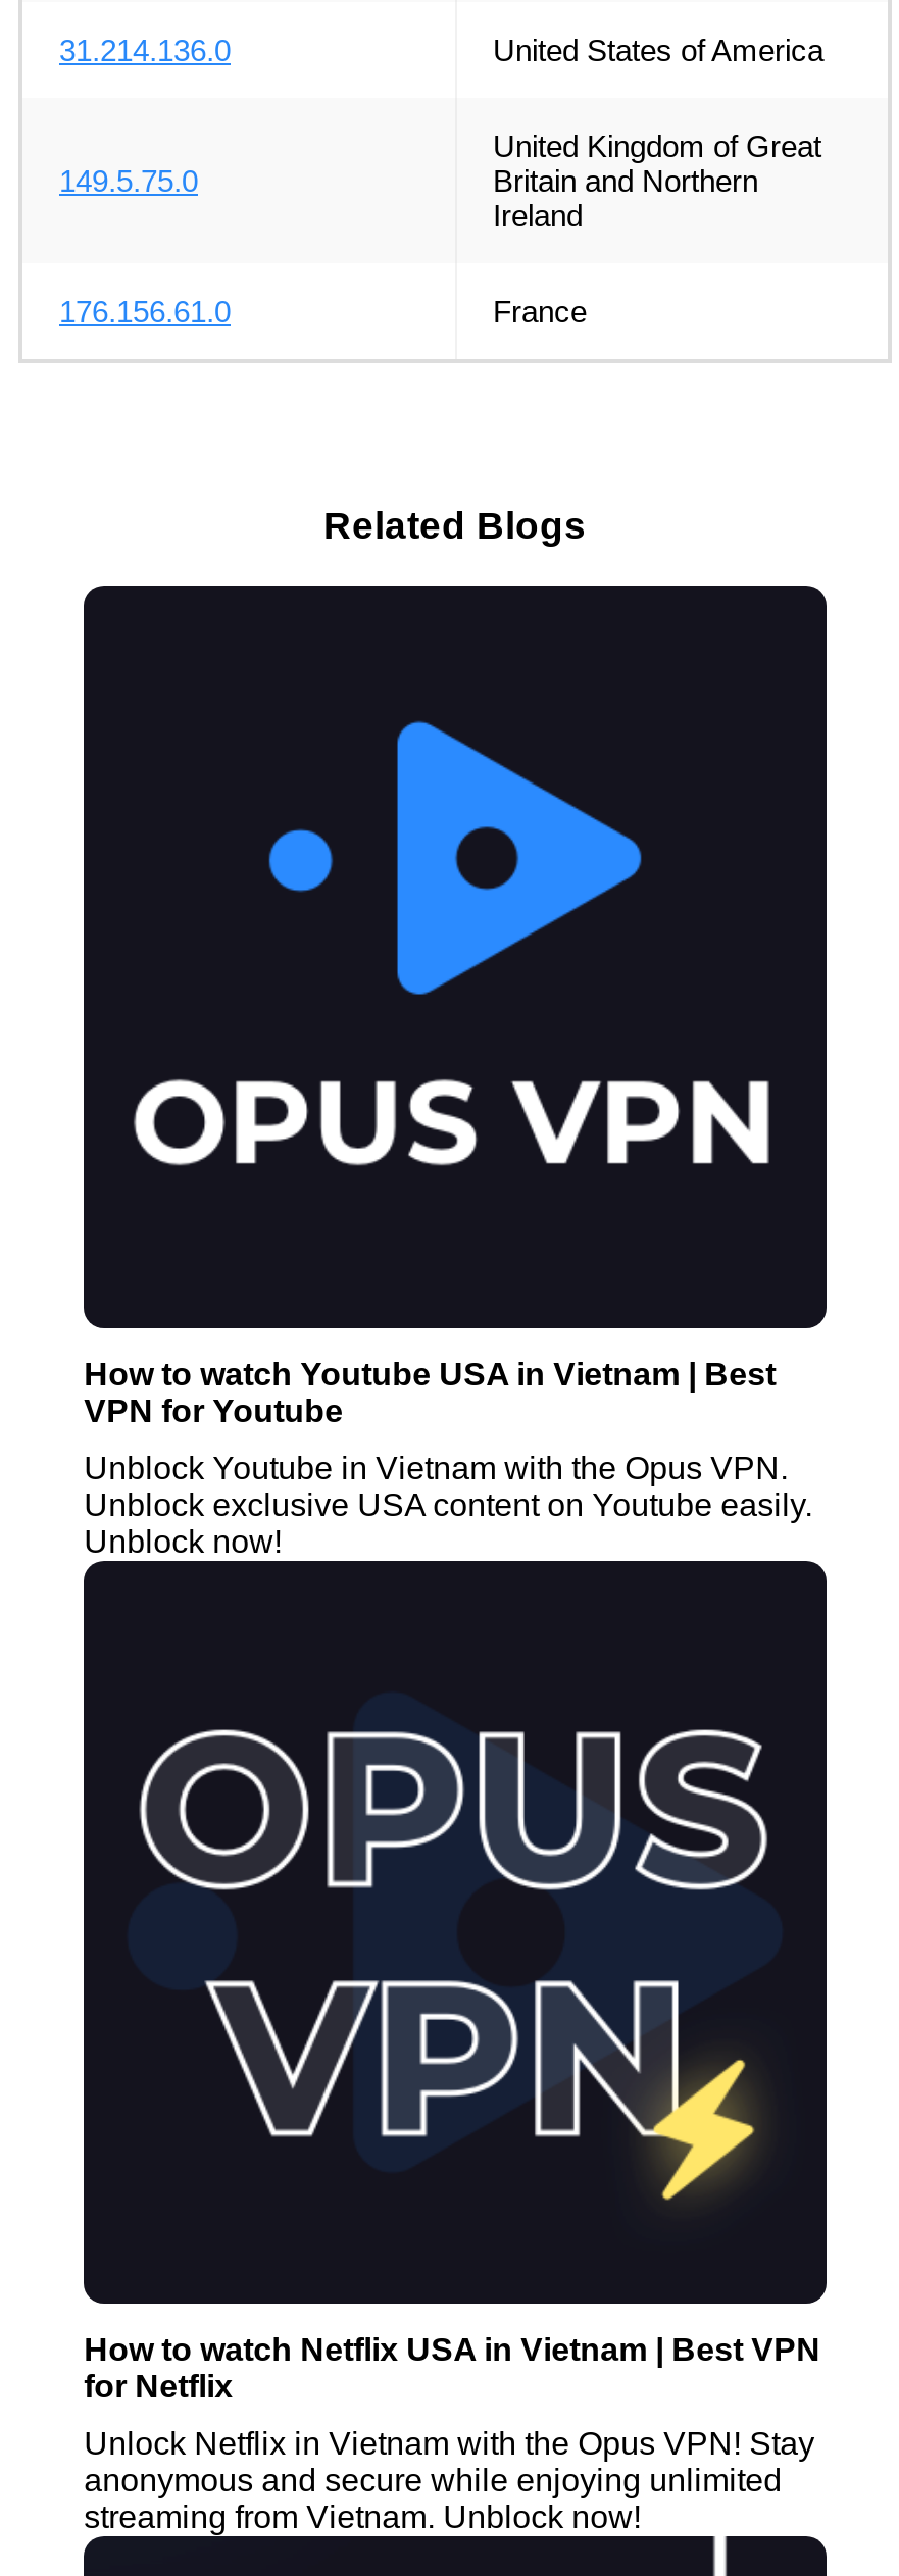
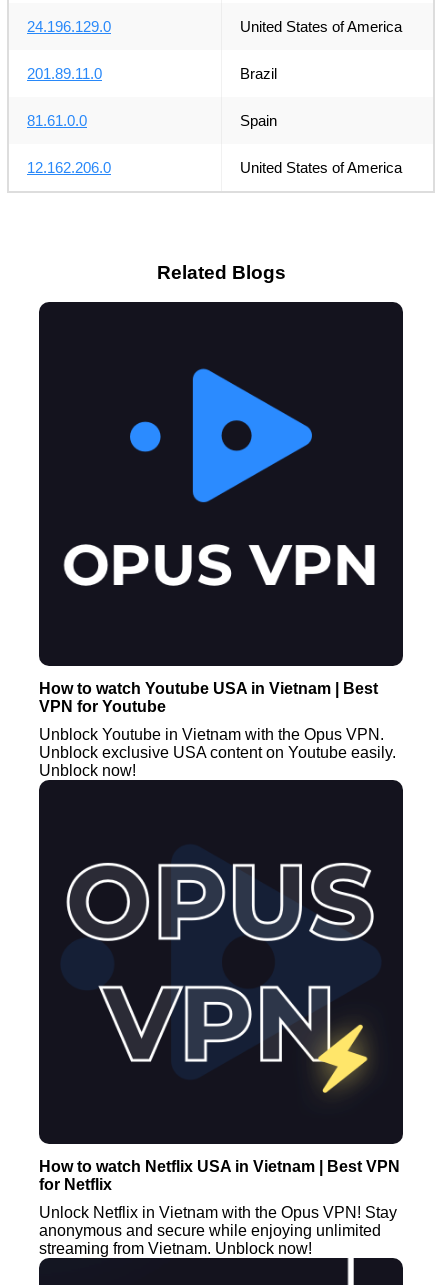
- 31.214.136.0
+ 24.196.129.0

- United Kingdom of Great
- Britain and Northern
- Ireland
+ 81.61.0.0
+ Spain

- 149.5.75.0
+ 201.89.11.0
+ Brazil

- 176.156.61.0
- France
+ 12.162.206.0
+ United States of America
